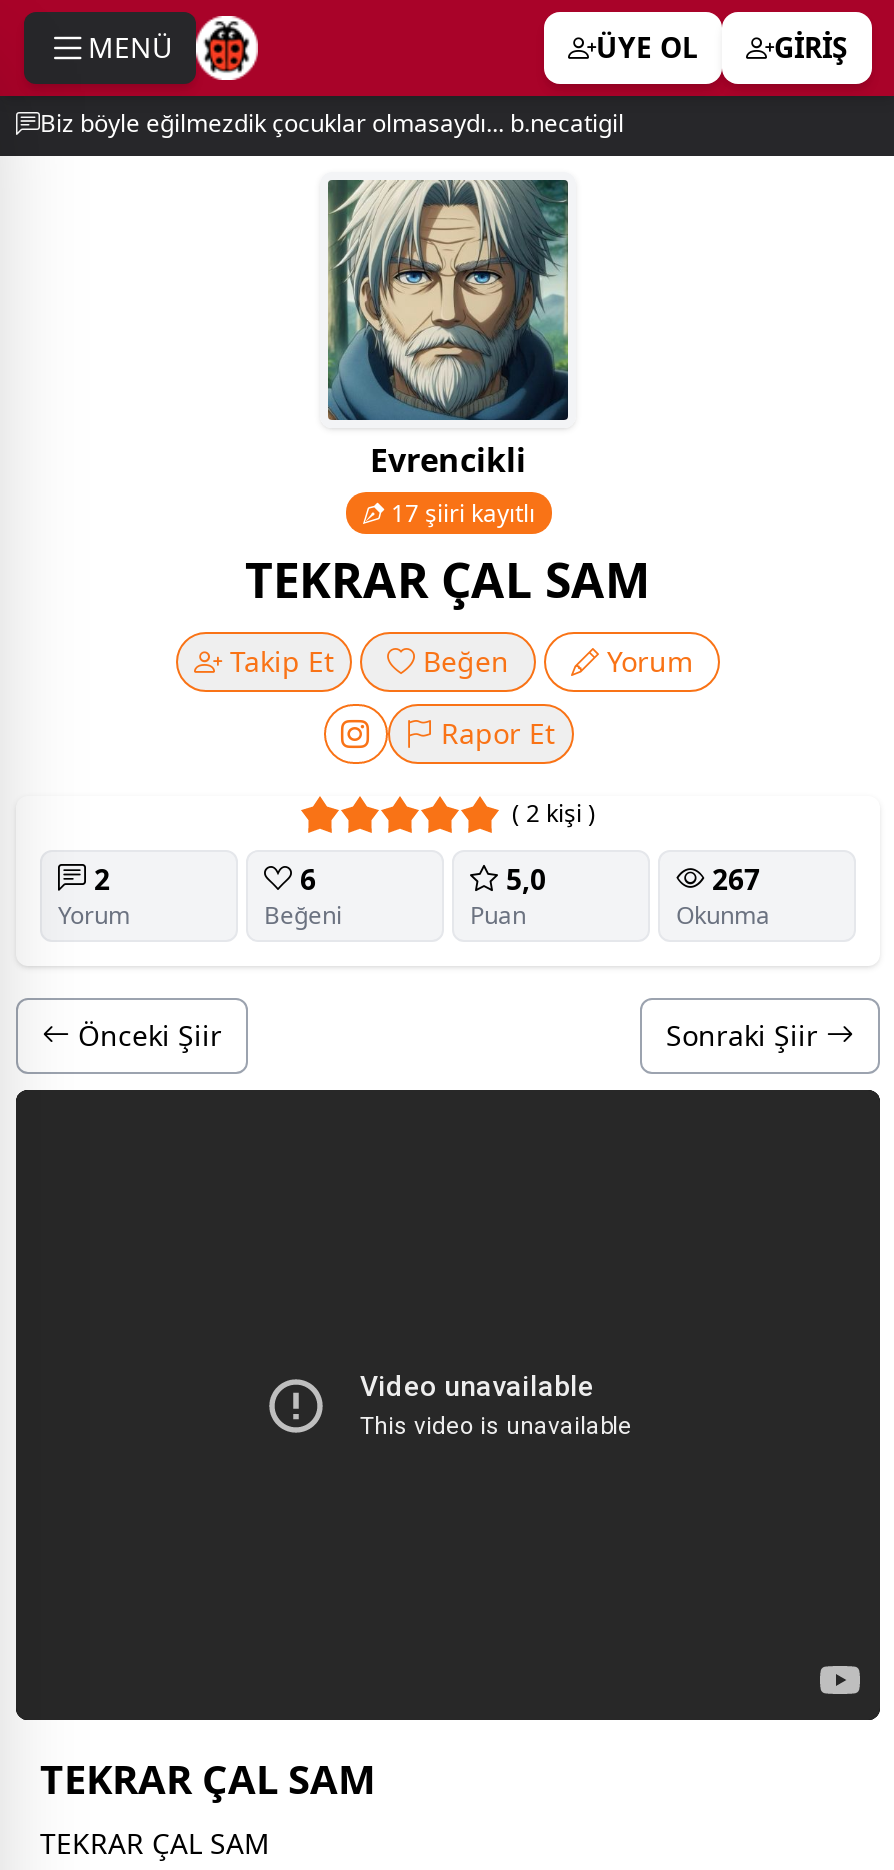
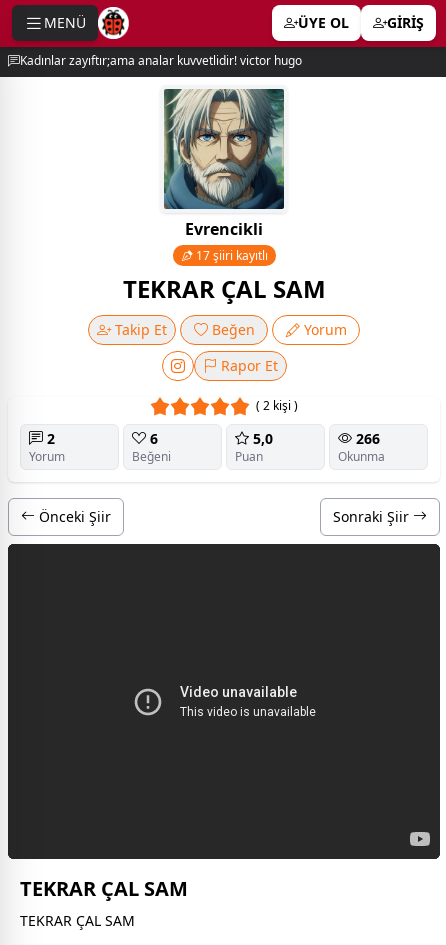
- Biz böyle eğilmezdik çocuklar olmasaydı... b.necatigil
+ Kadınlar zayıftır;ama analar kuvvetlidir! victor hugo

- 267
+ 266
